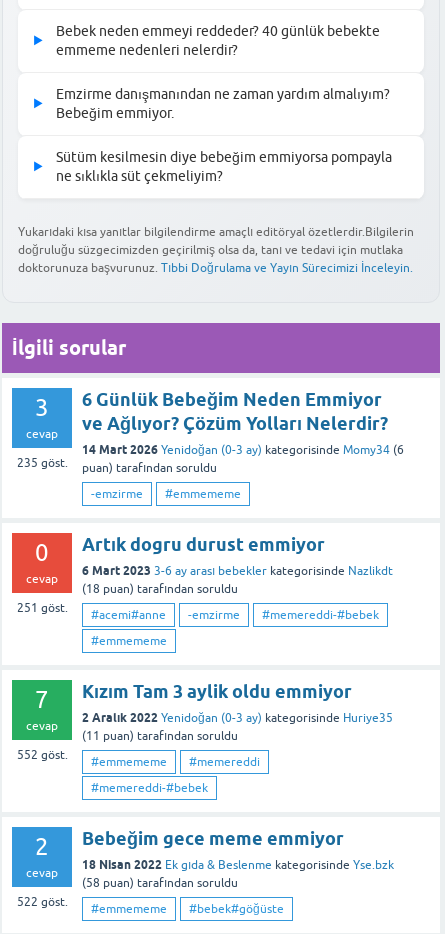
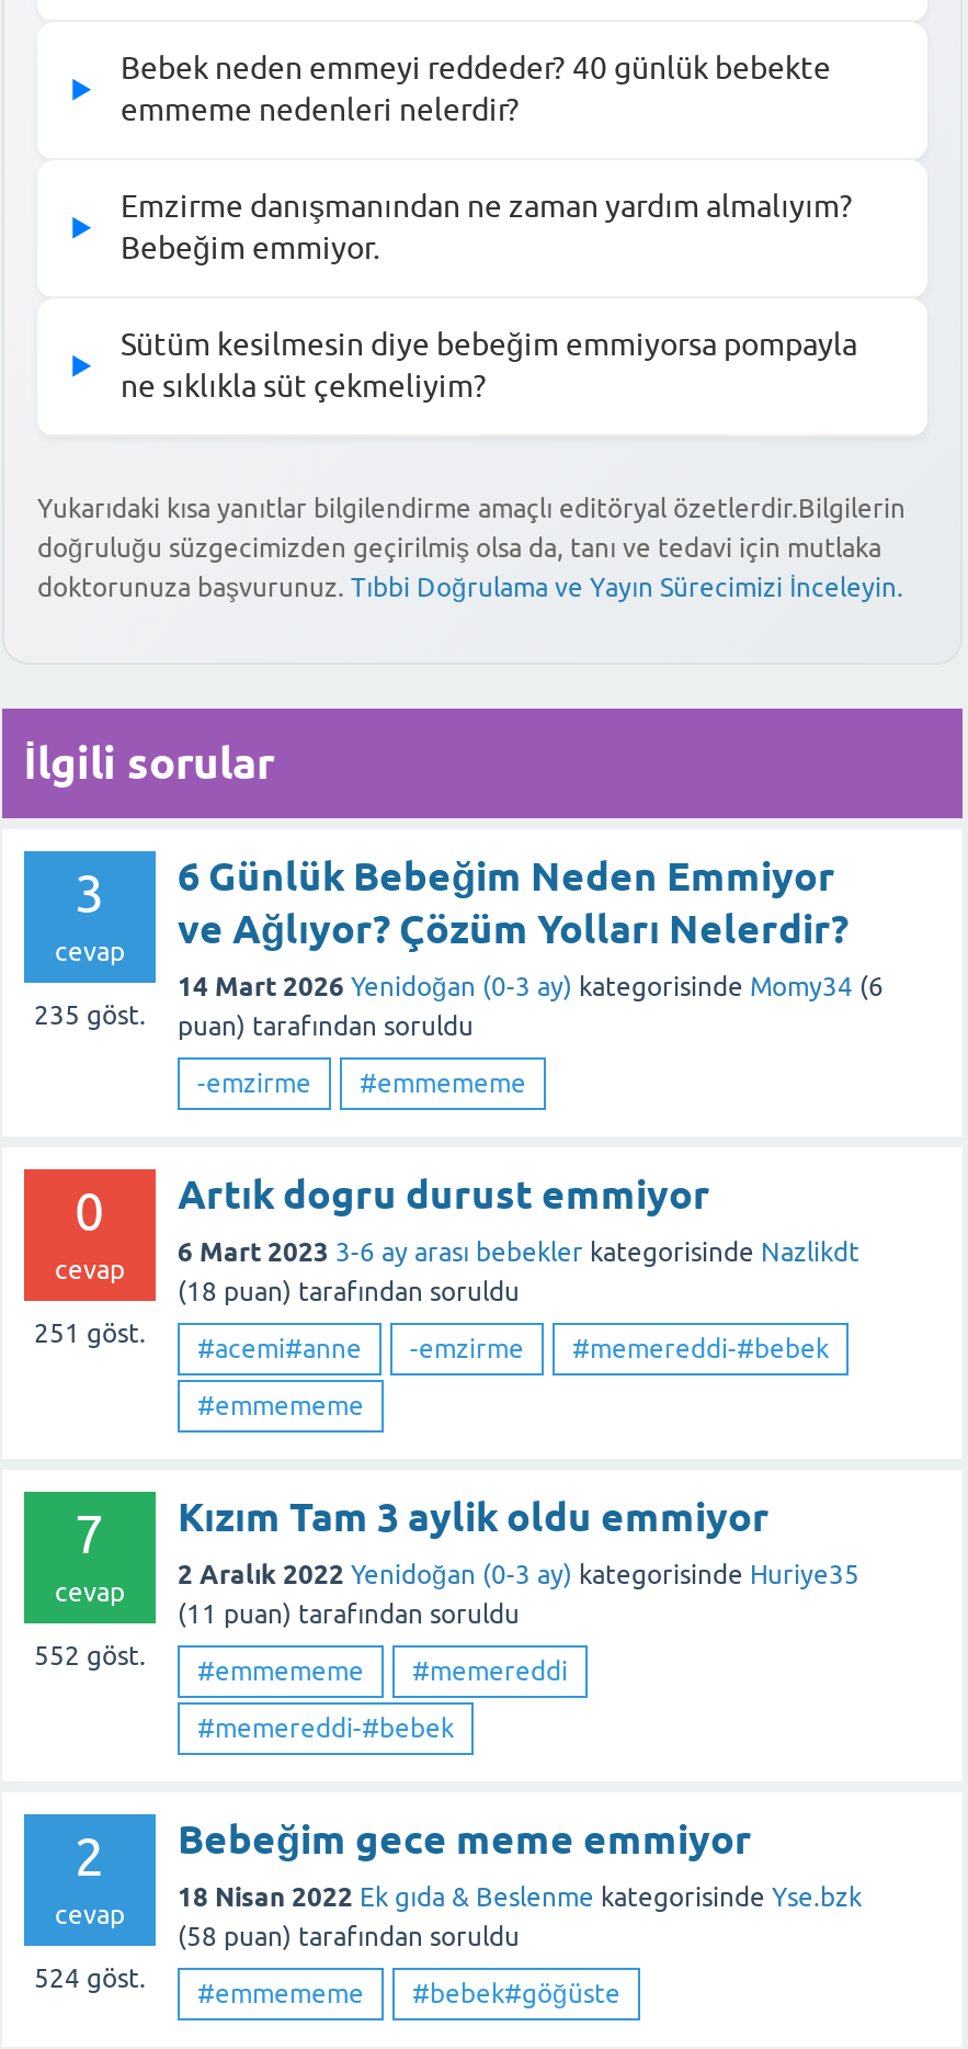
- 522 göst. #emmememe #bebek#göğüste
+ 524 göst. #emmememe #bebek#göğüste
